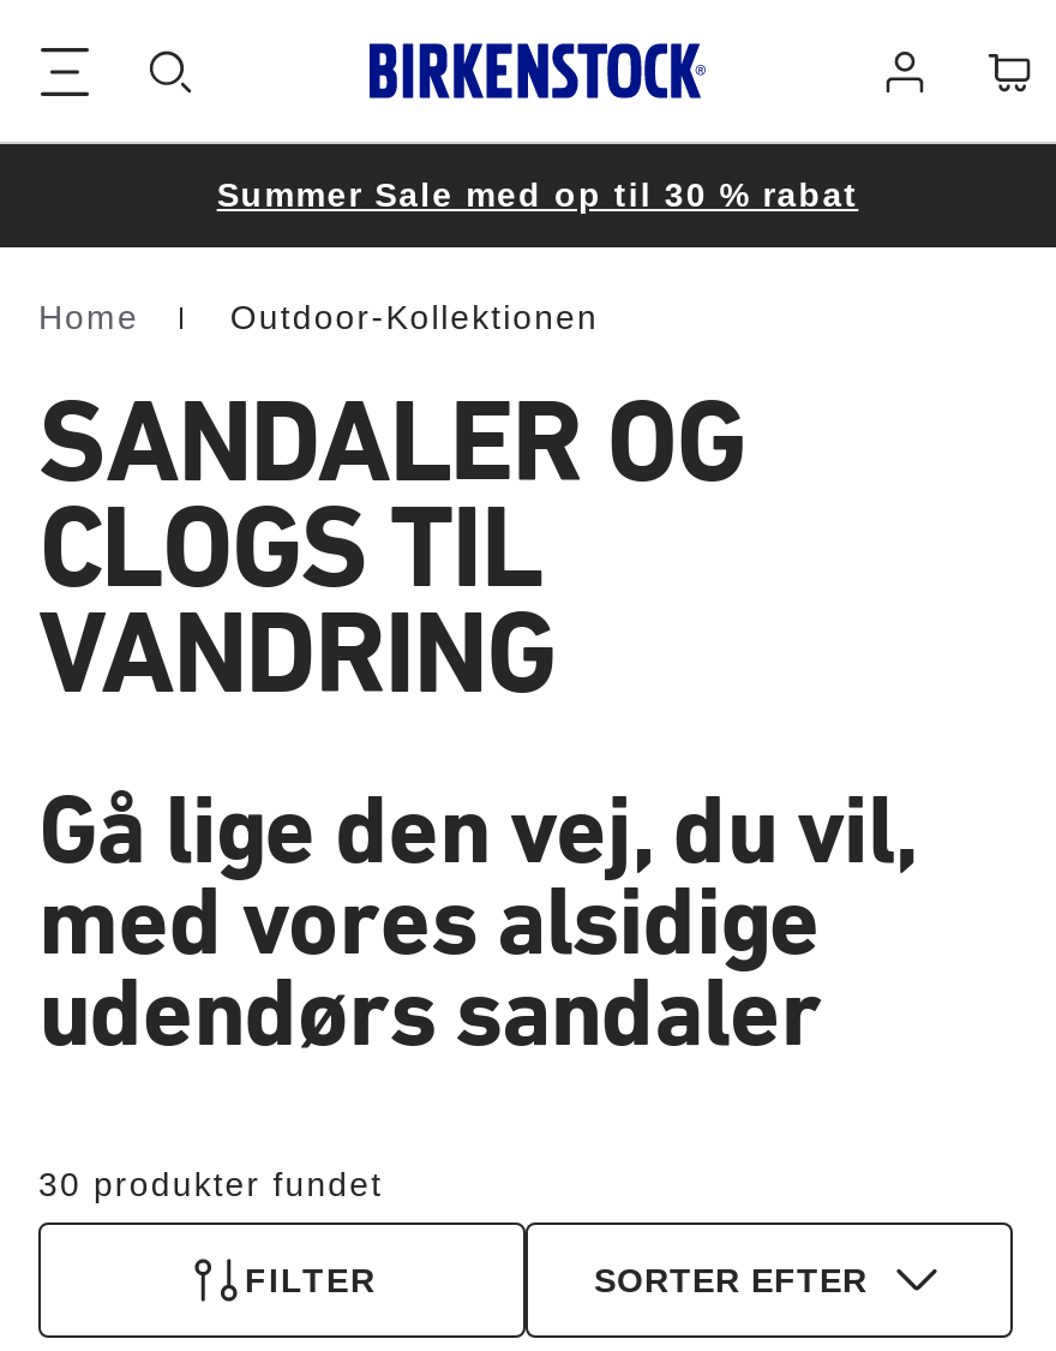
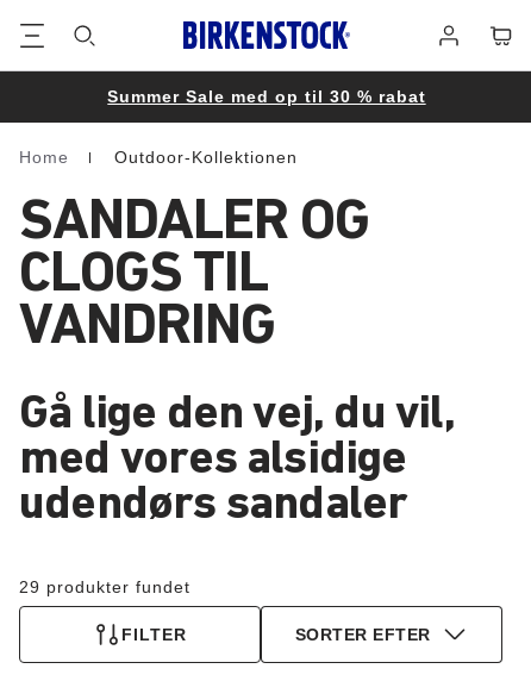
- 30 produkter fundet
+ 29 produkter fundet
